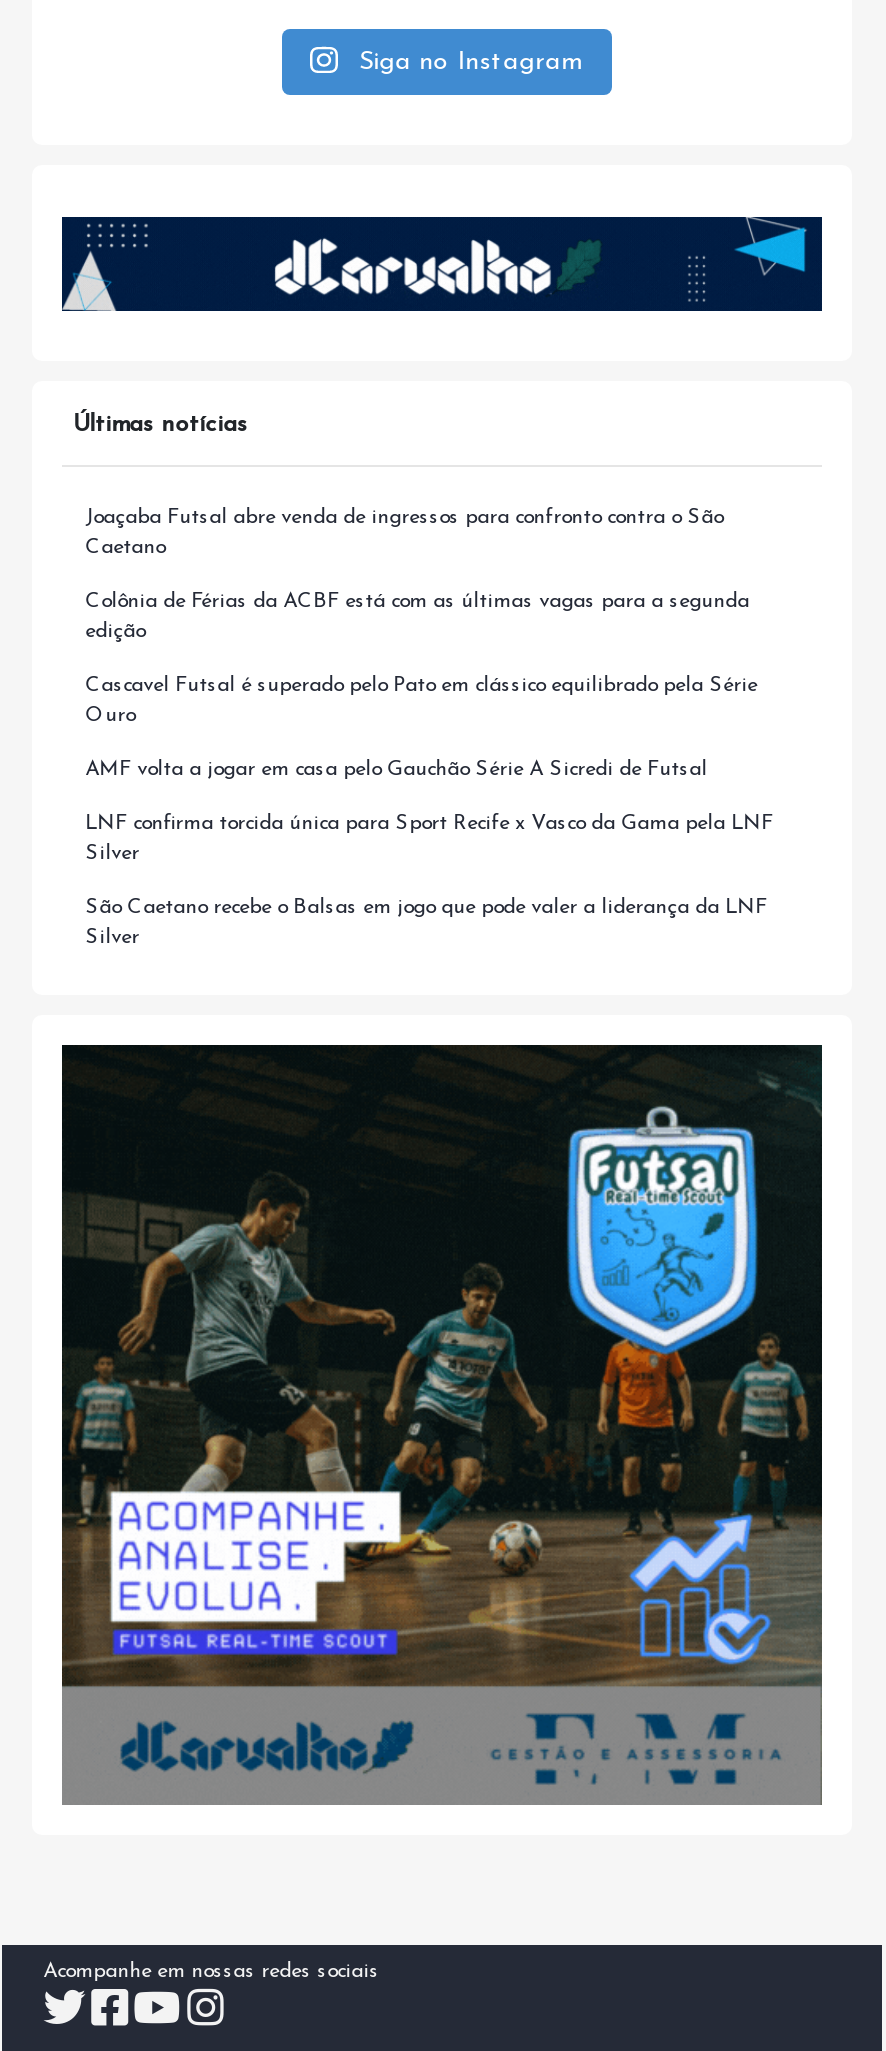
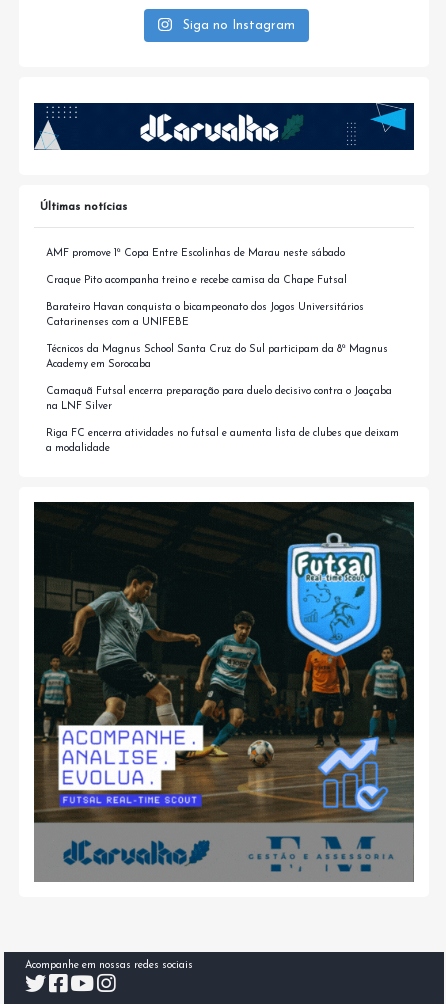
- Joaçaba Futsal abre venda de ingressos para confronto contra o São
- Caetano
+ AMF promove 1ª Copa Entre Escolinhas de Marau neste sábado

- Colônia de Férias da ACBF está com as últimas vagas para a segunda
- edição
+ Craque Pito acompanha treino e recebe camisa da Chape Futsal

- Cascavel Futsal é superado pelo Pato em clássico equilibrado pela Série
- Ouro
+ Barateiro Havan conquista o bicampeonato dos Jogos Universitários
+ Catarinenses com a UNIFEBE

- AMF volta a jogar em casa pelo Gauchão Série A Sicredi de Futsal
+ Técnicos da Magnus School Santa Cruz do Sul participam da 8ª Magnus
+ Academy em Sorocaba

- LNF confirma torcida única para Sport Recife x Vasco da Gama pela LNF
- Silver
+ Camaquã Futsal encerra preparação para duelo decisivo contra o Joaçaba
+ na LNF Silver

- São Caetano recebe o Balsas em jogo que pode valer a liderança da LNF
- Silver
+ Riga FC encerra atividades no futsal e aumenta lista de clubes que deixam
+ a modalidade
